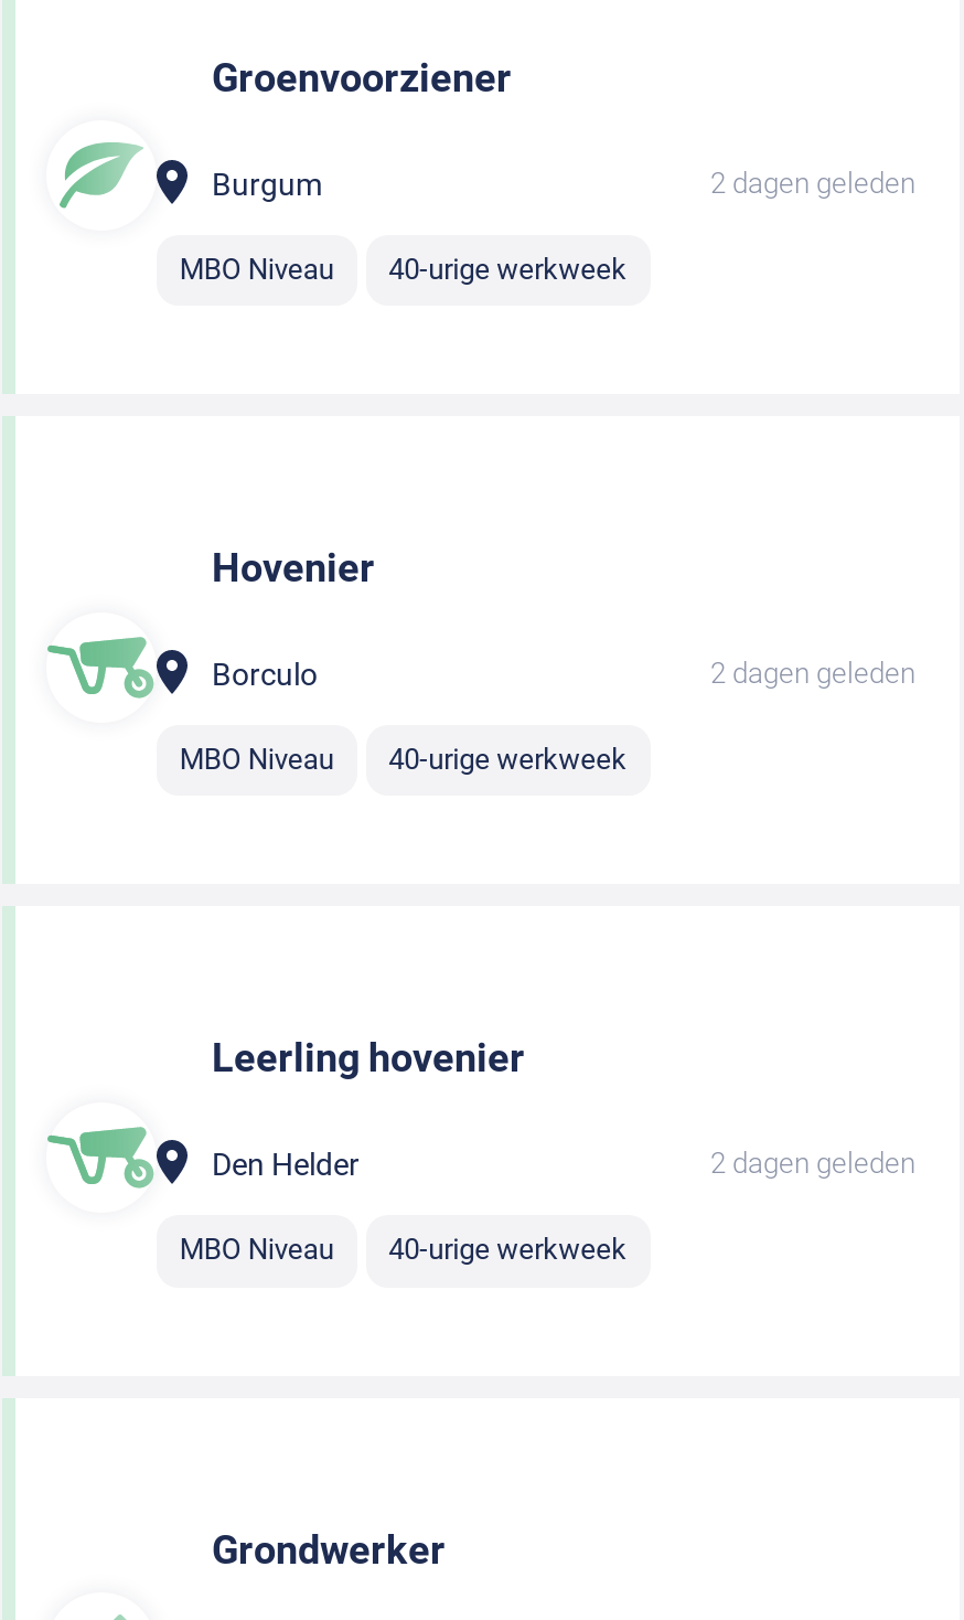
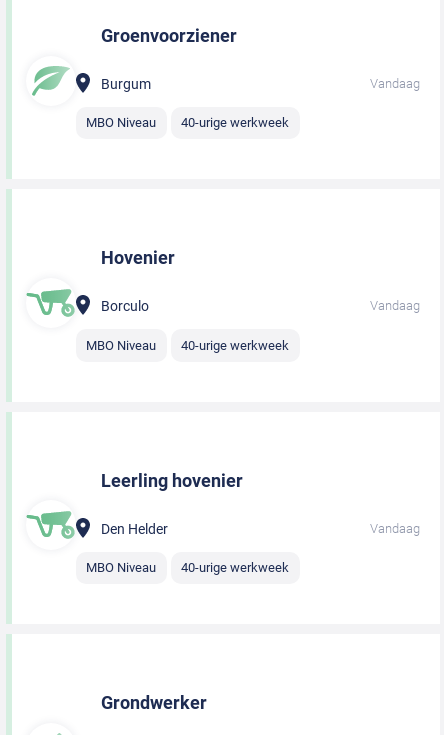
- 2 dagen geleden
+ Vandaag

- 2 dagen geleden
+ Vandaag

- 2 dagen geleden
+ Vandaag
